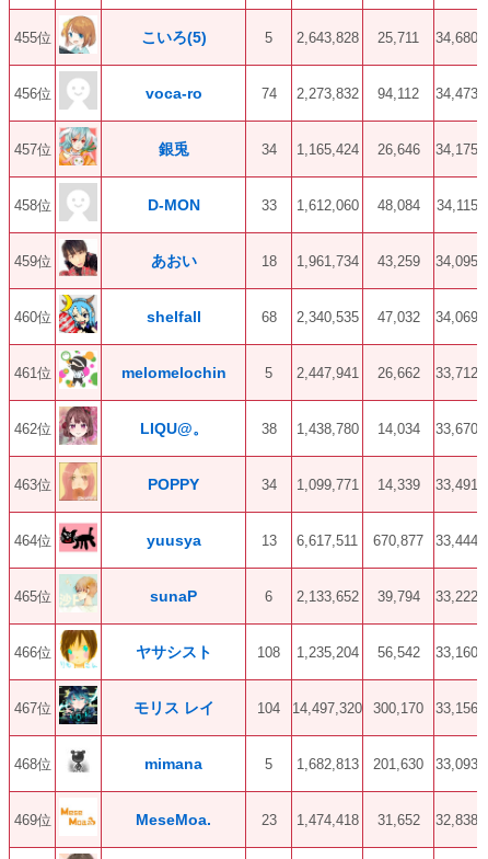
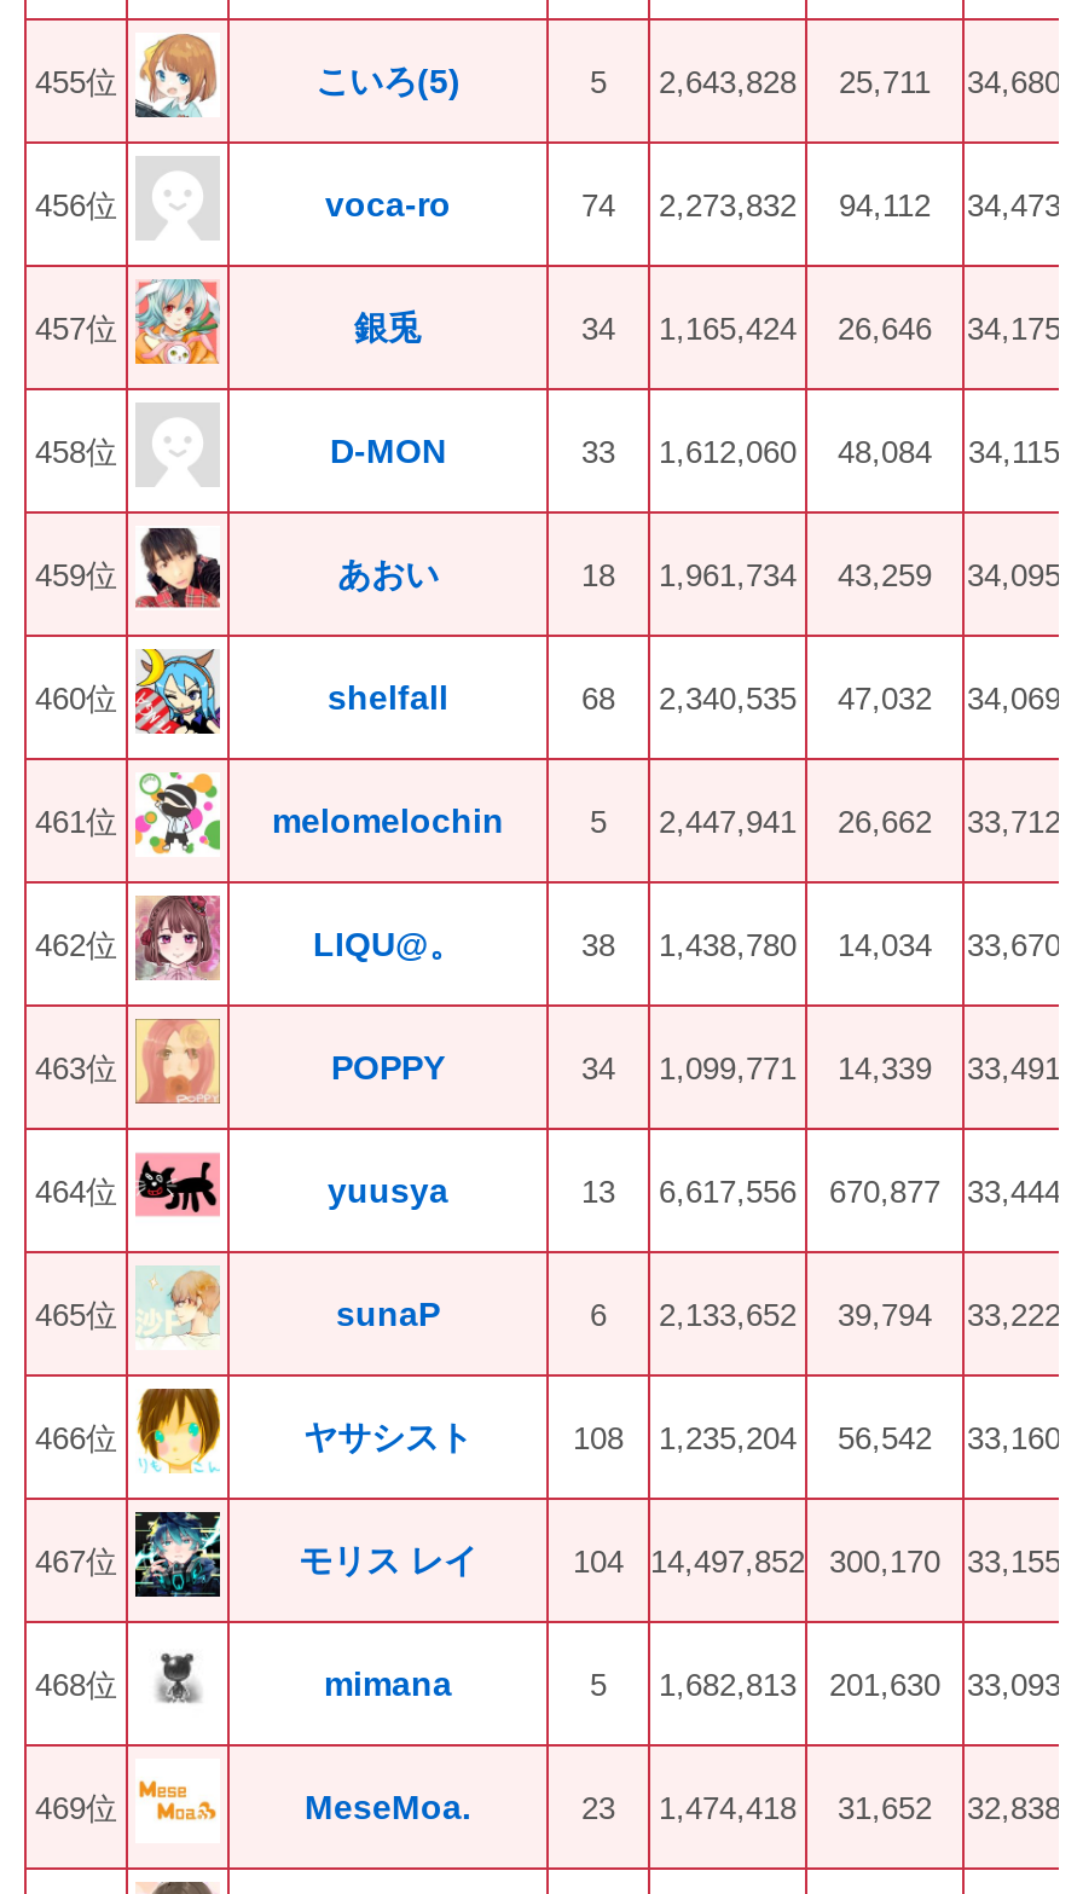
- 6,617,511
+ 6,617,556

- 14,497,320
+ 14,497,852

- 33,156
+ 33,155
